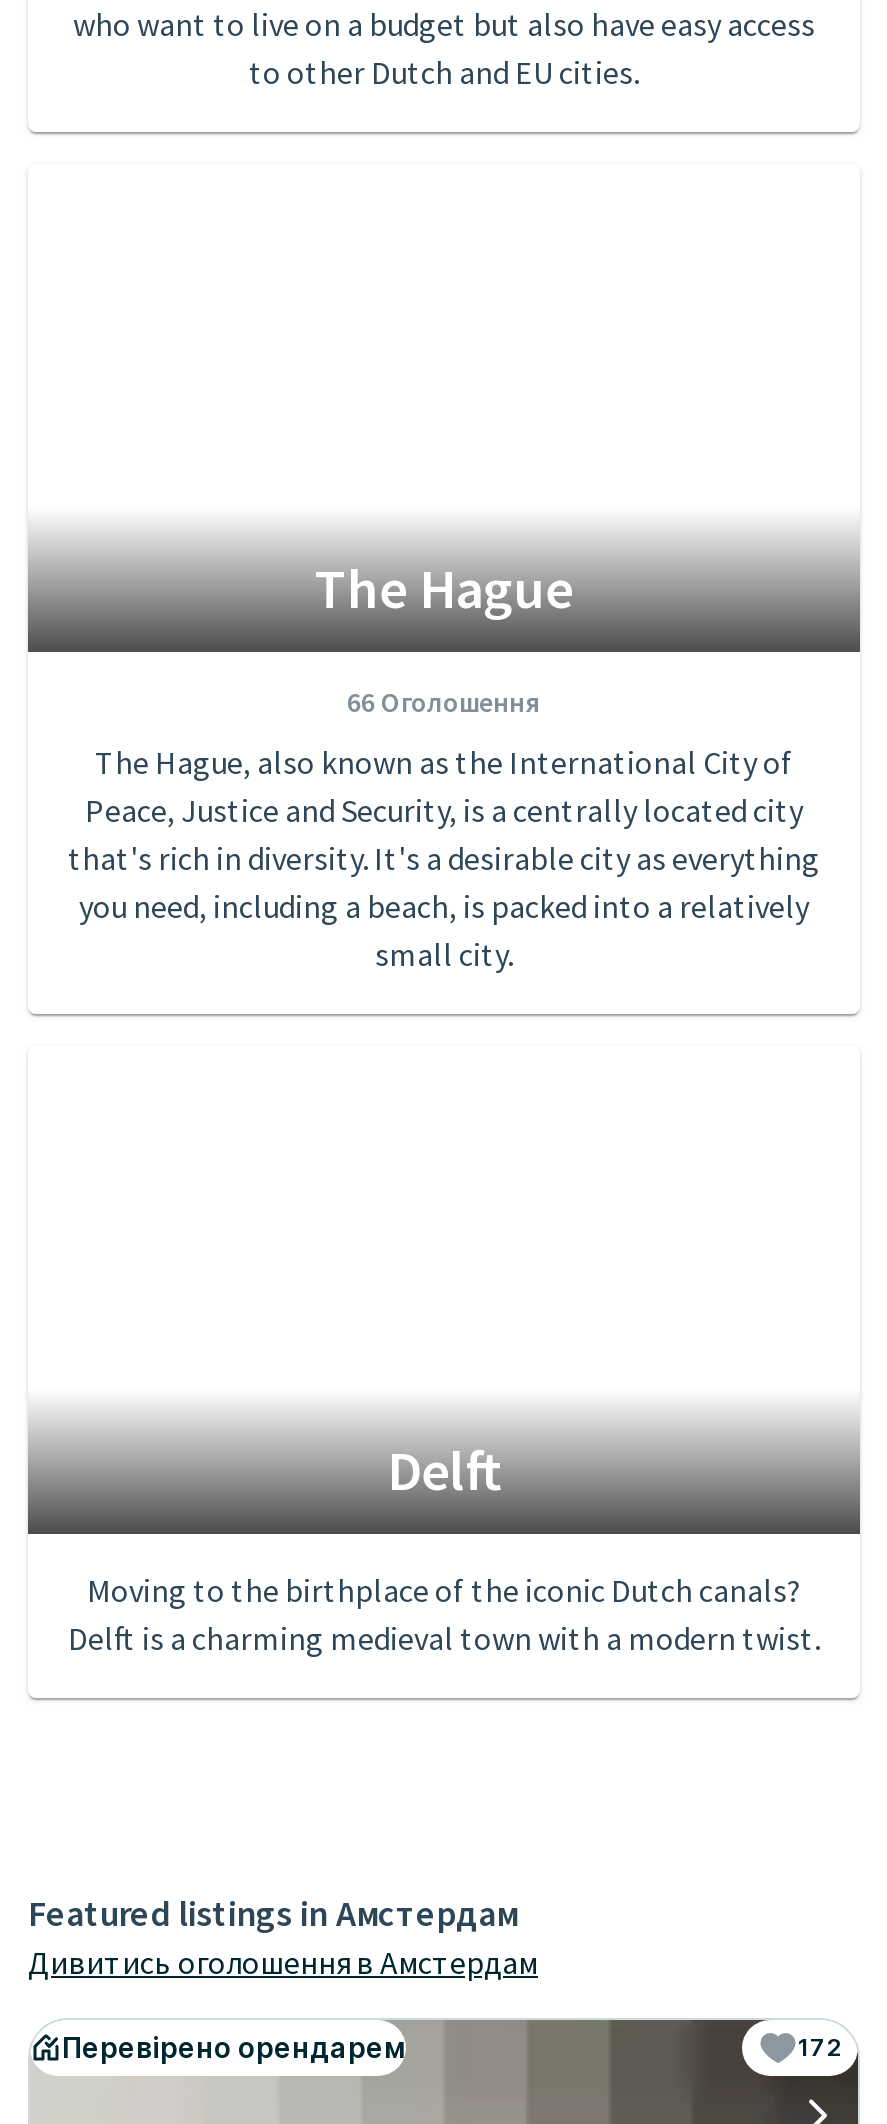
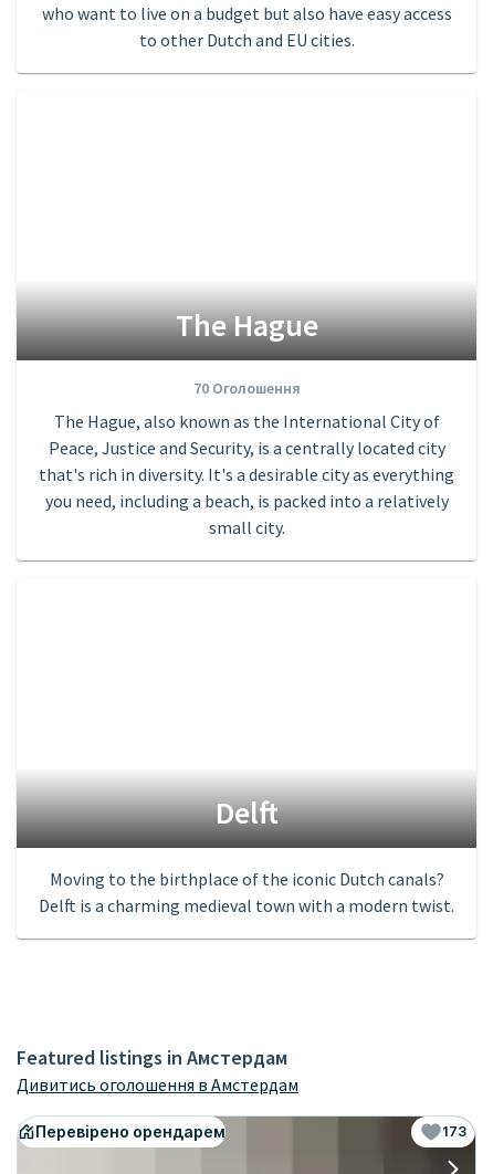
- 66 Оголошення
+ 70 Оголошення

- 172
+ 173
